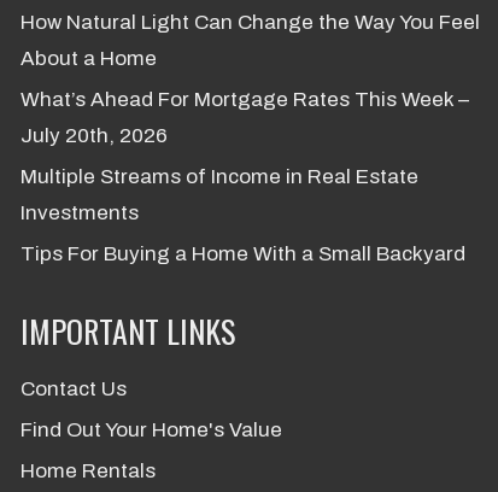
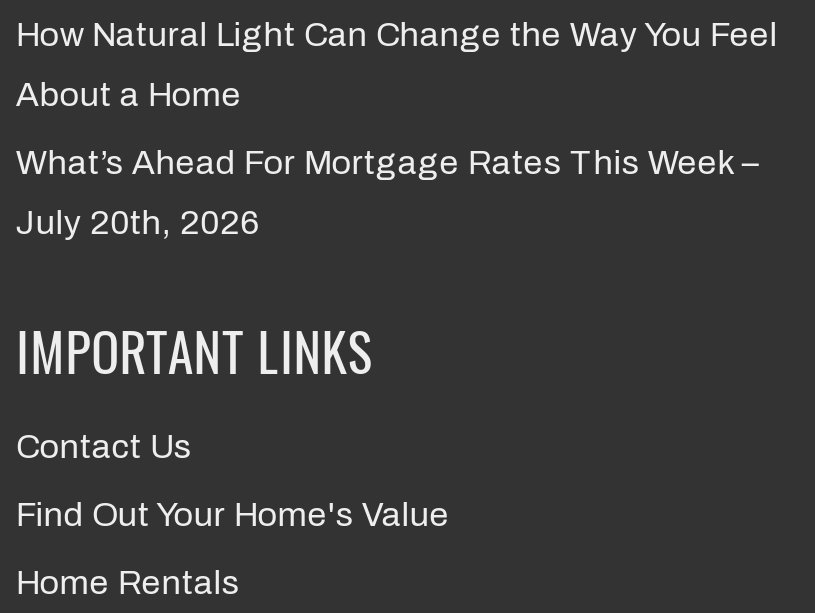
- Multiple Streams of Income in Real Estate
- Investments
- Tips For Buying a Home With a Small Backyard
